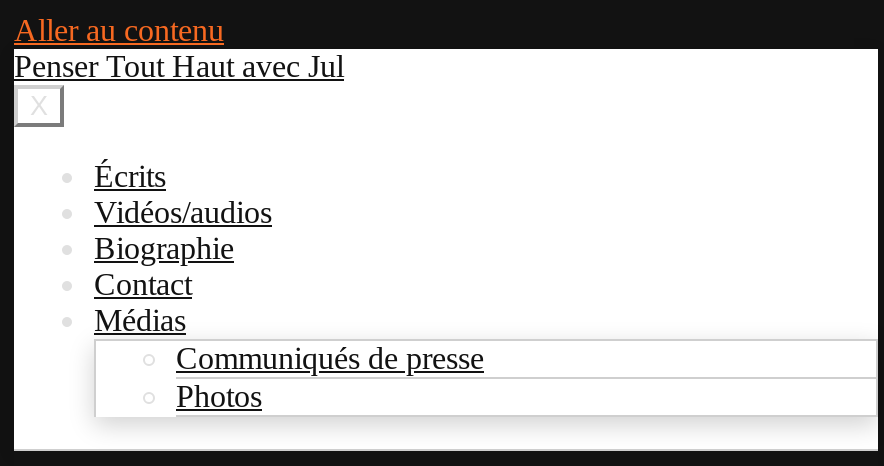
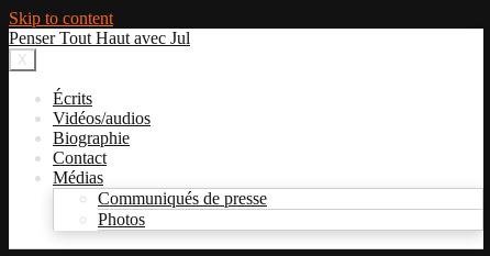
- Aller au contenu
+ Skip to content
